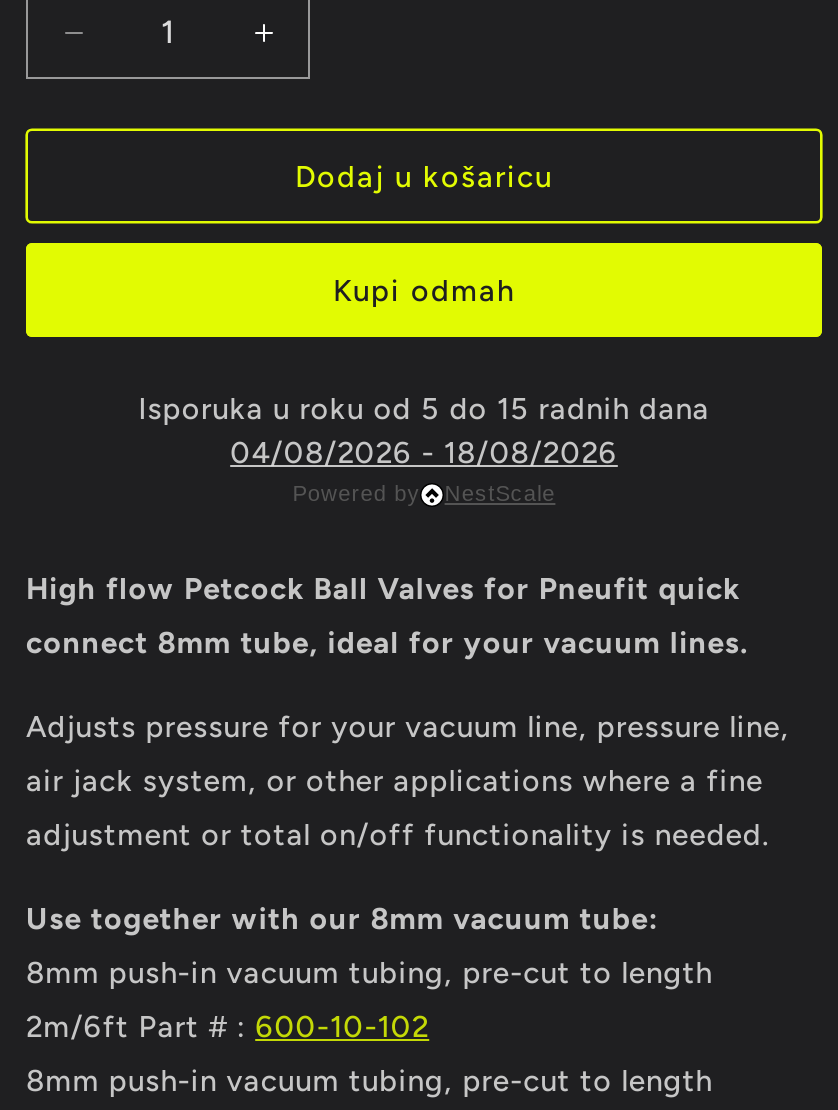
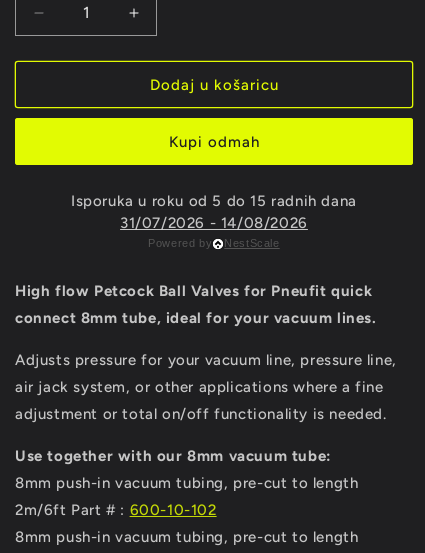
- 04/08/2026 - 18/08/2026
+ 31/07/2026 - 14/08/2026
